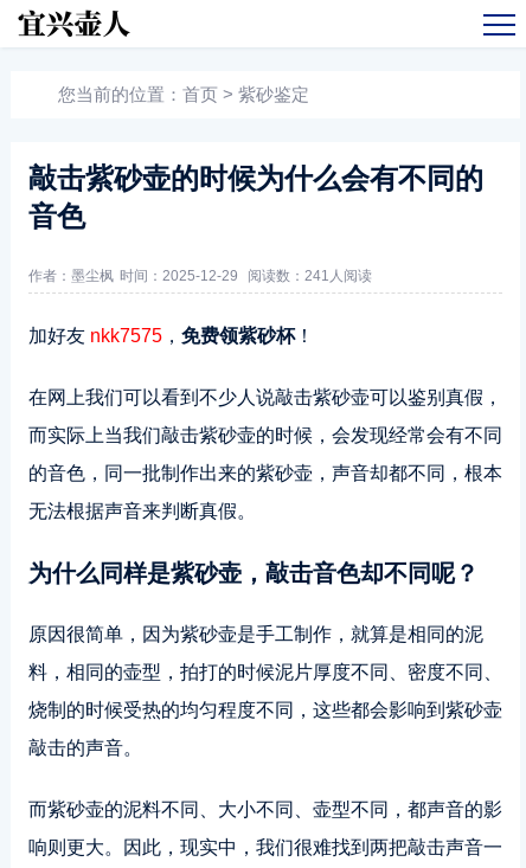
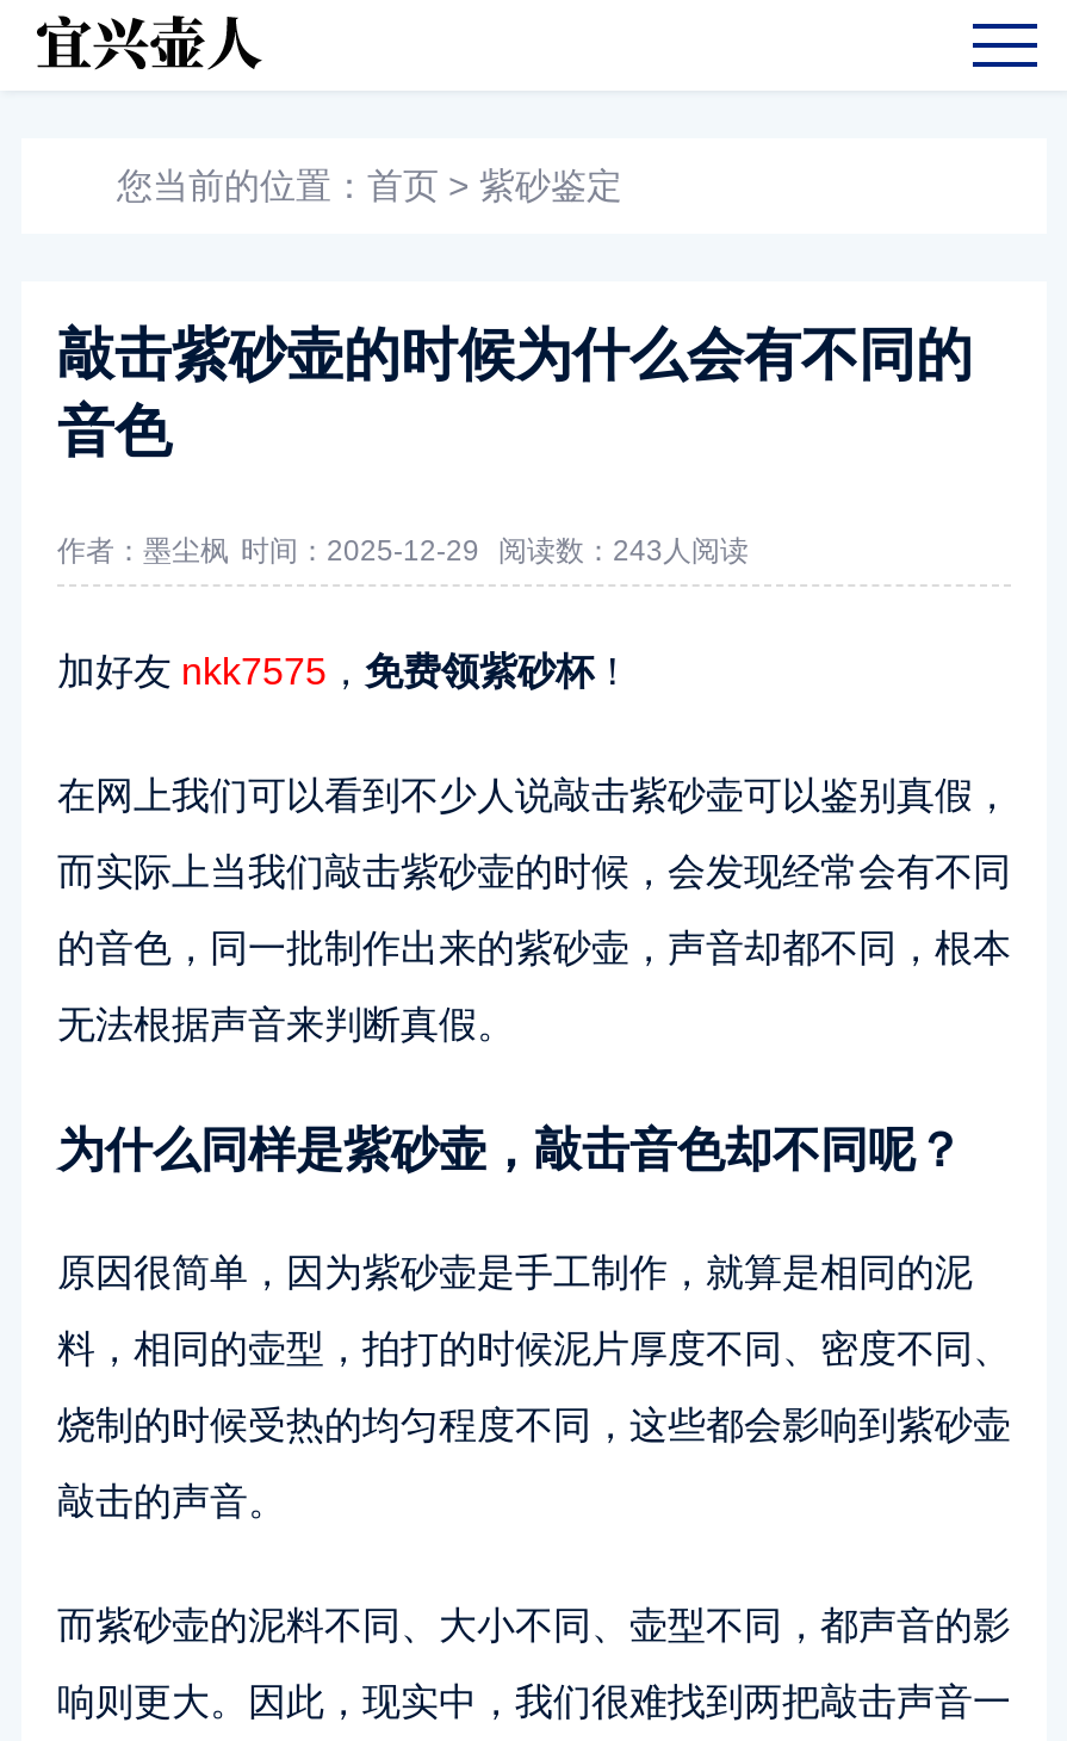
- 作者：墨尘枫 时间：2025-12-29 阅读数：241人阅读
+ 作者：墨尘枫 时间：2025-12-29 阅读数：243人阅读
